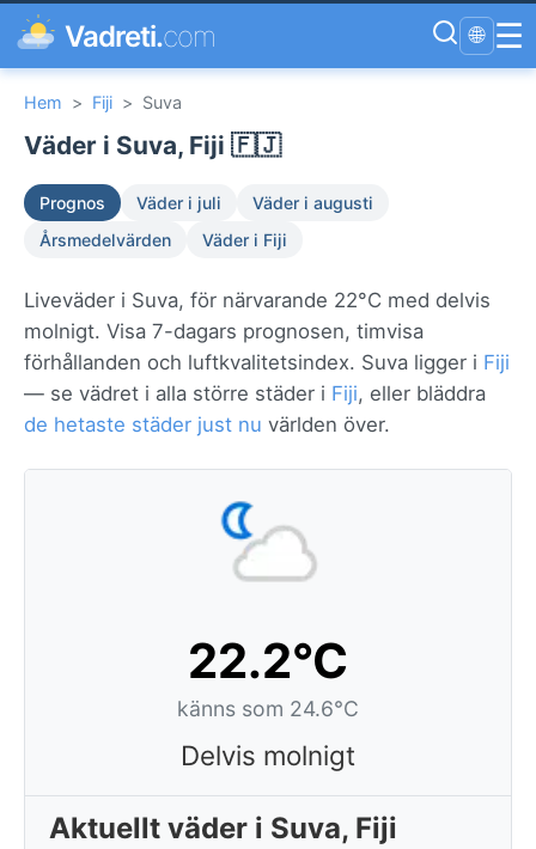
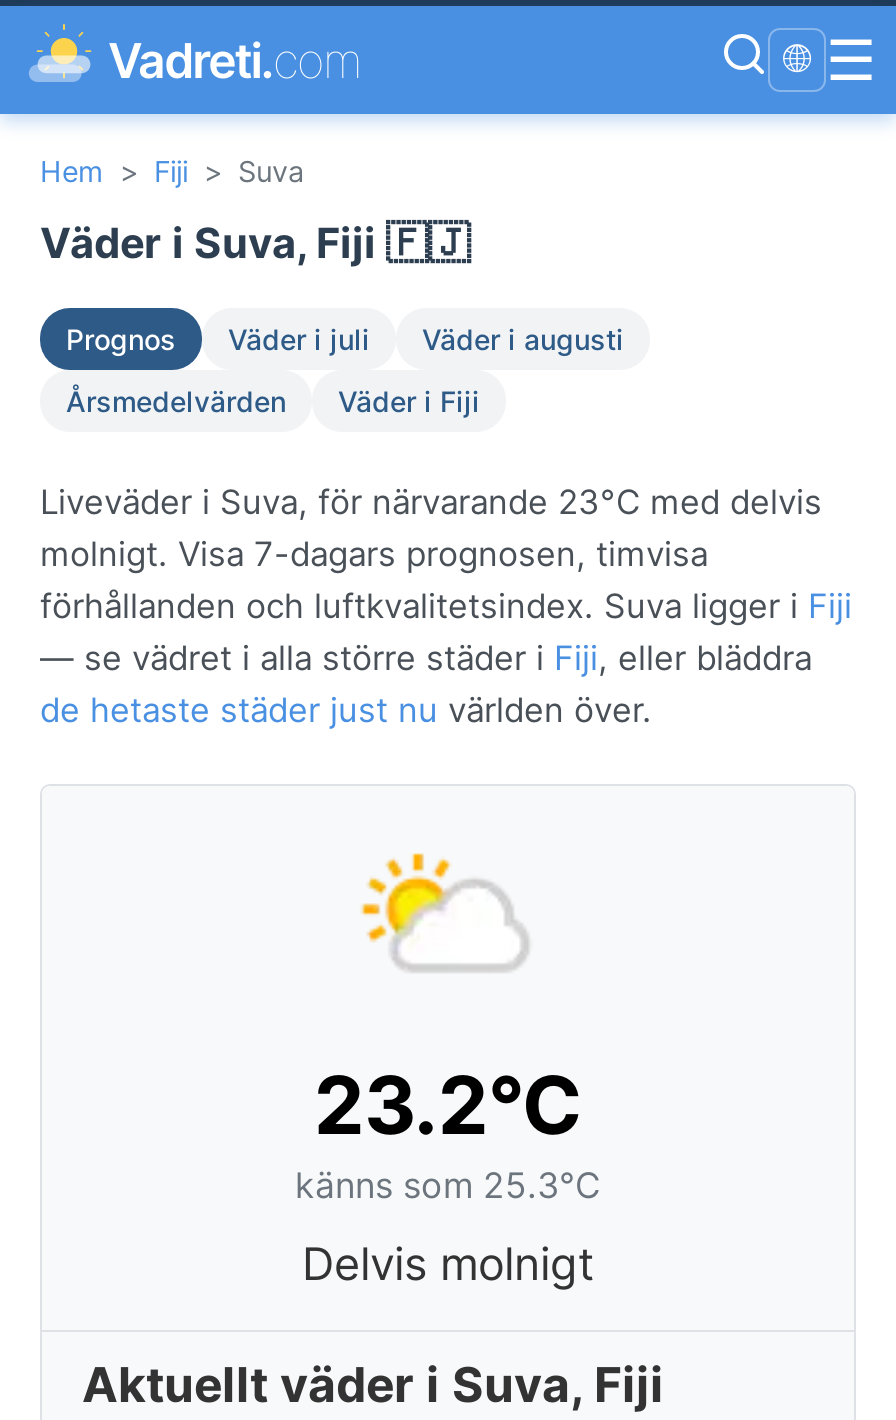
- Liveväder i Suva, för närvarande 22°C med delvis
+ Liveväder i Suva, för närvarande 23°C med delvis

- [image]
+ [image]

- 22.2°C
- känns som 24.6°C
+ 23.2°C
+ känns som 25.3°C
